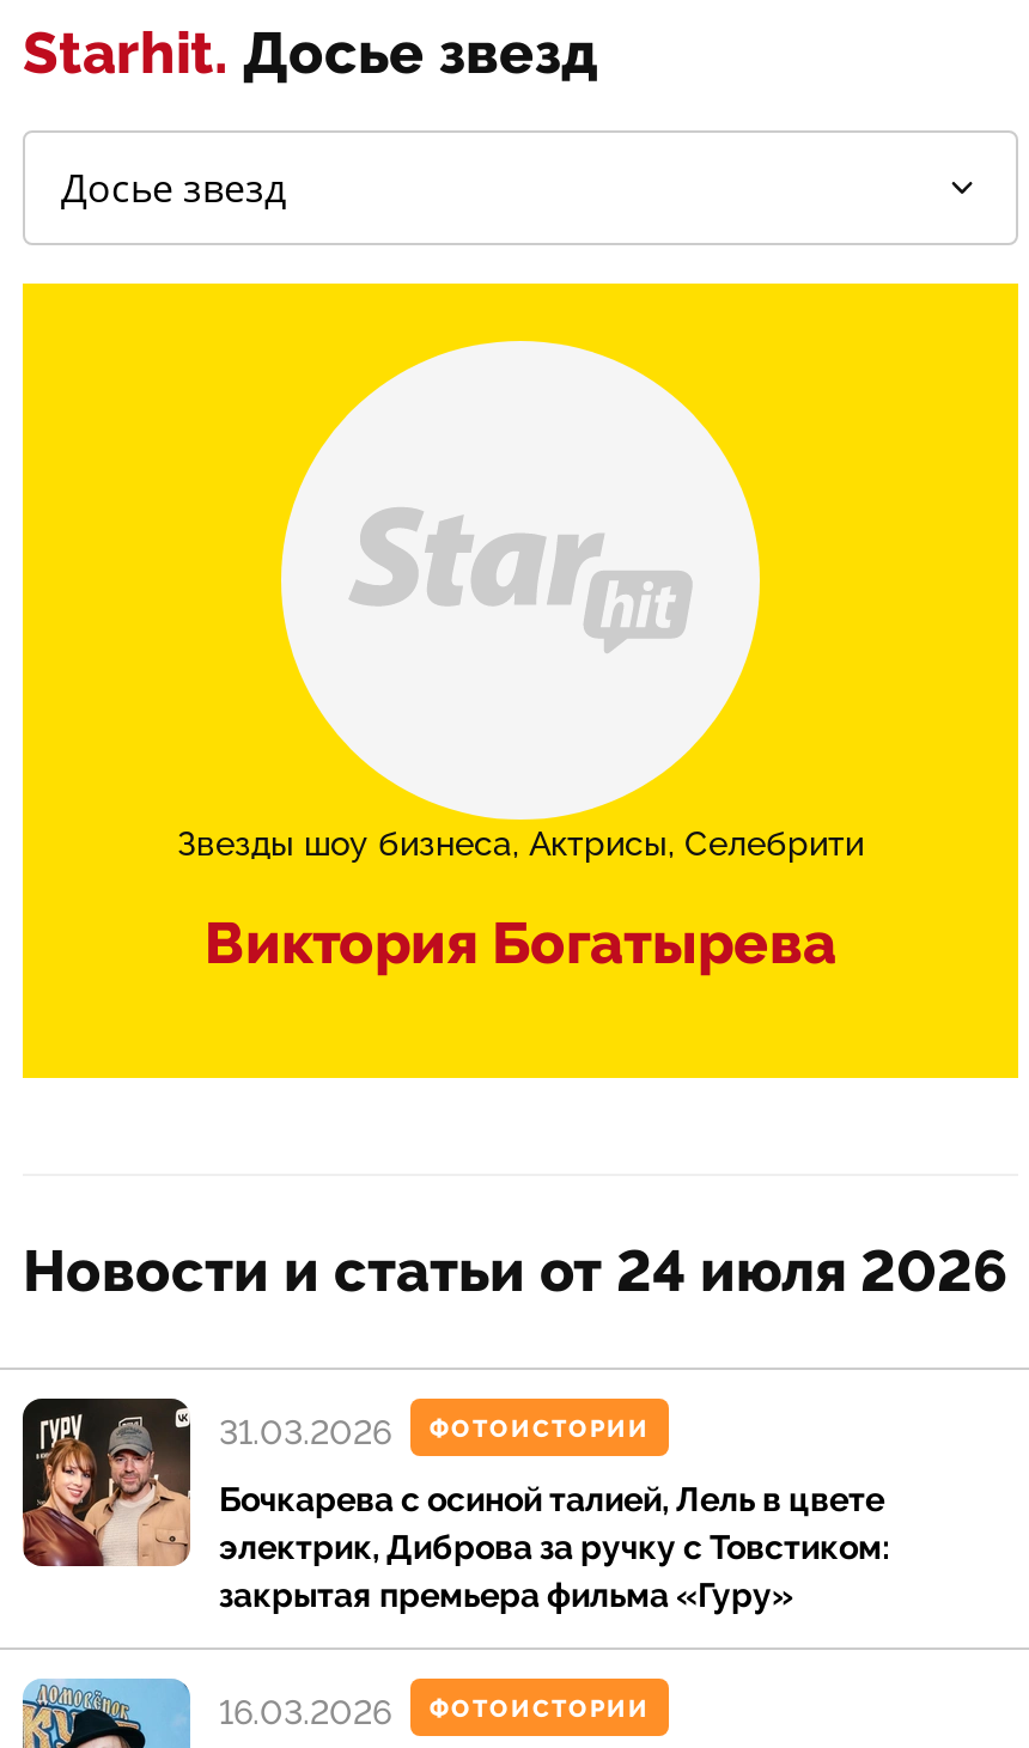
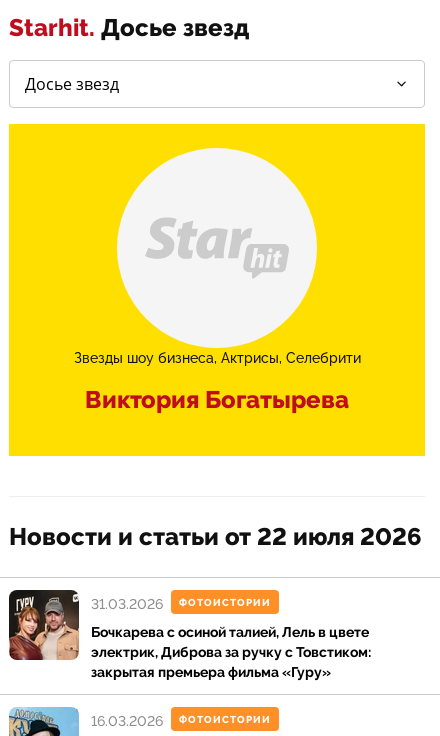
- Новости и статьи от 24 июля 2026
+ Новости и статьи от 22 июля 2026
